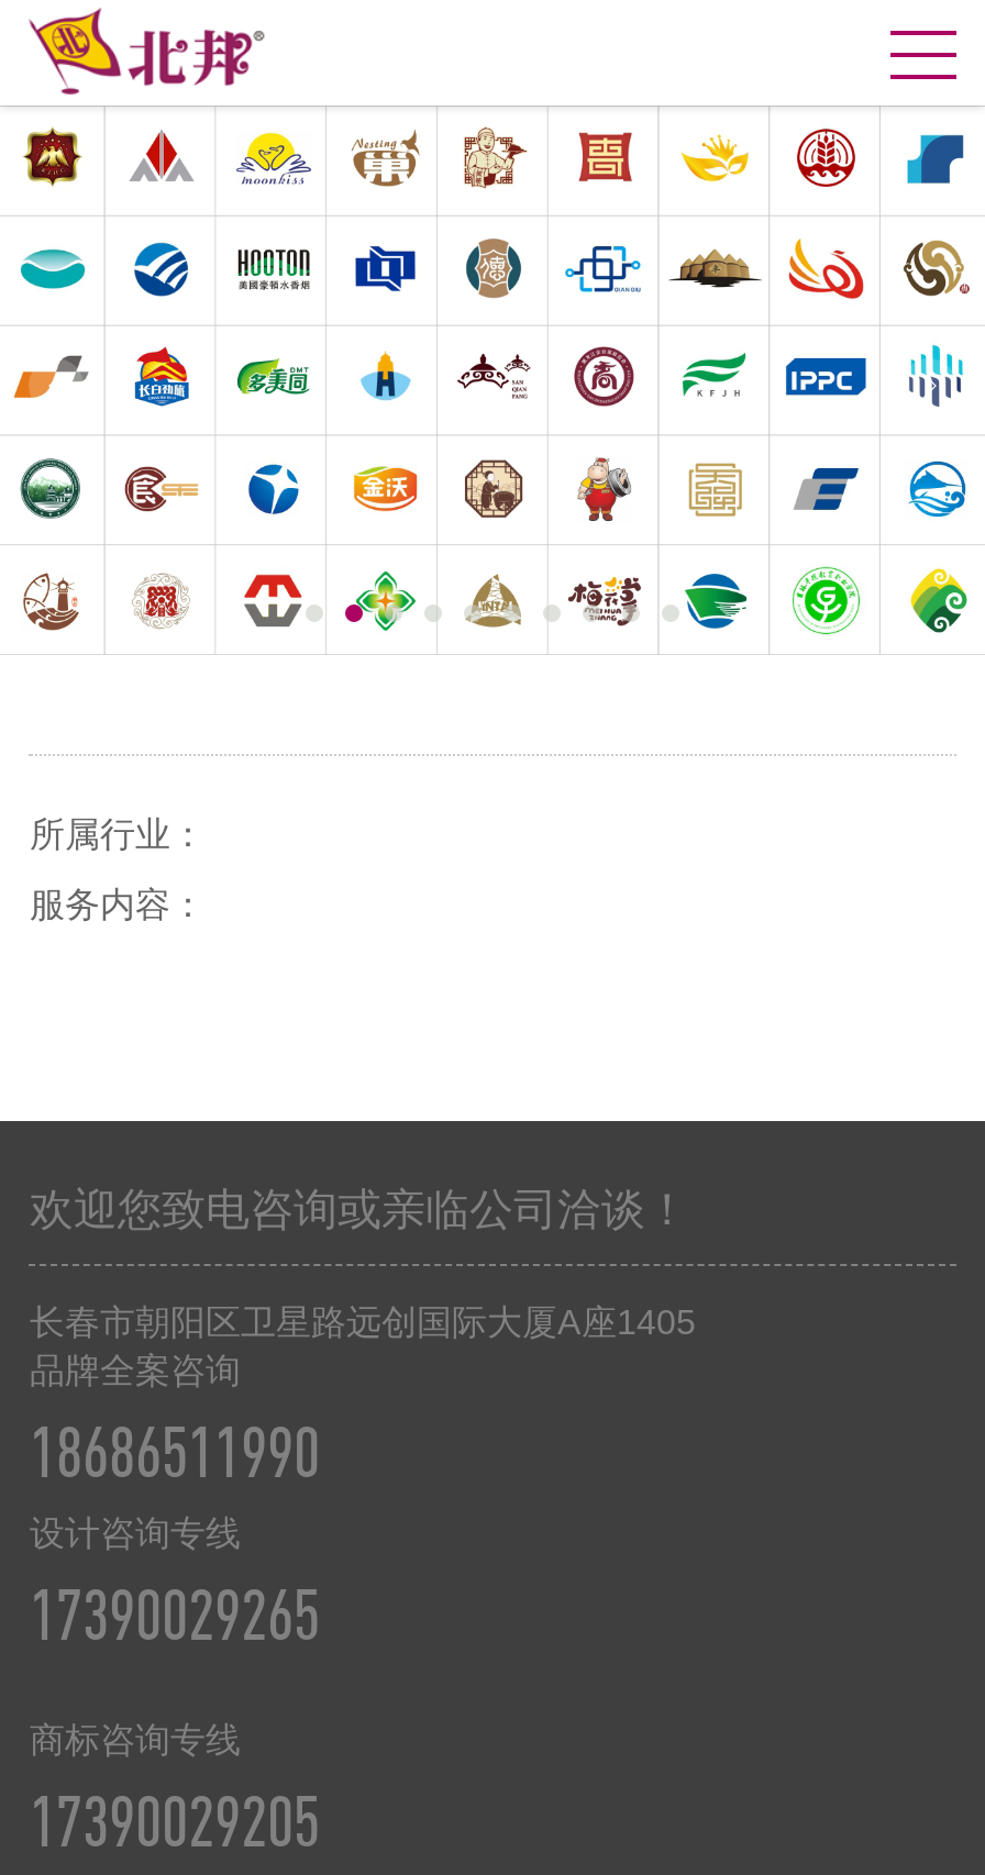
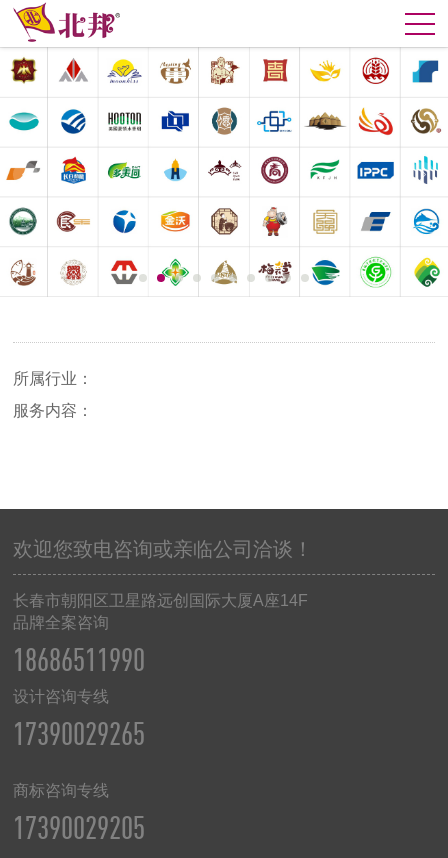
- 长春市朝阳区卫星路远创国际大厦A座1405
+ 长春市朝阳区卫星路远创国际大厦A座14F
